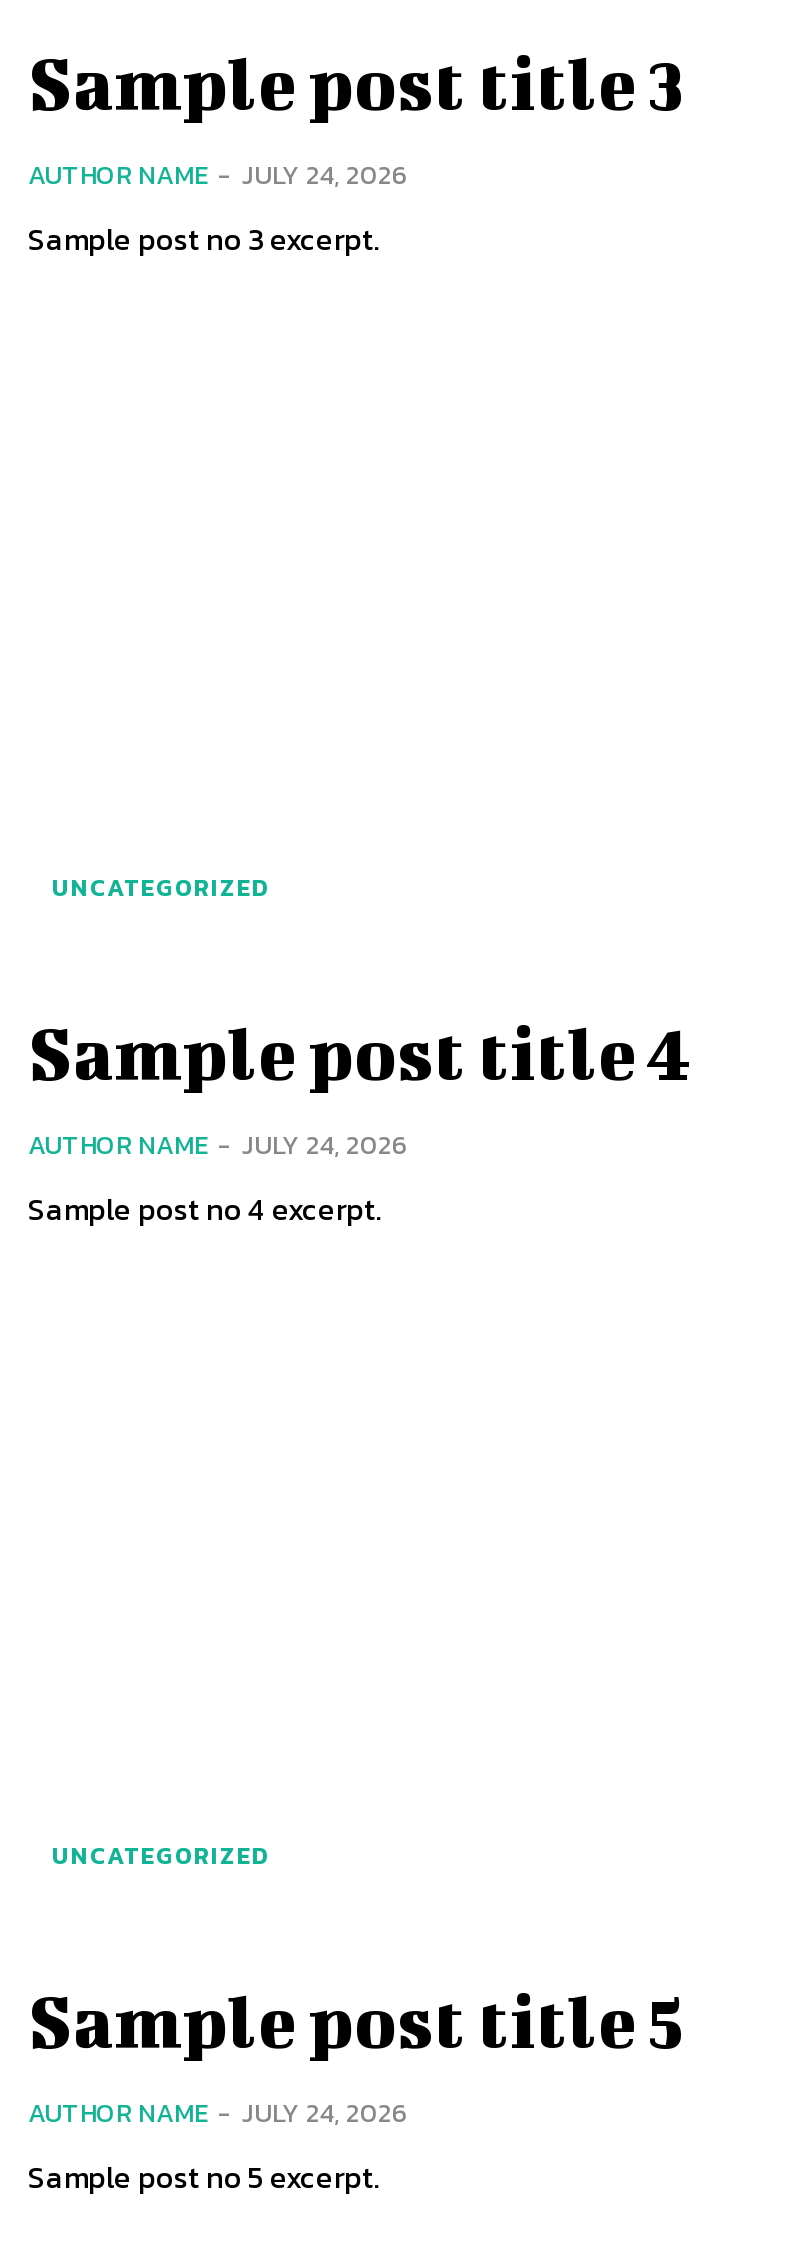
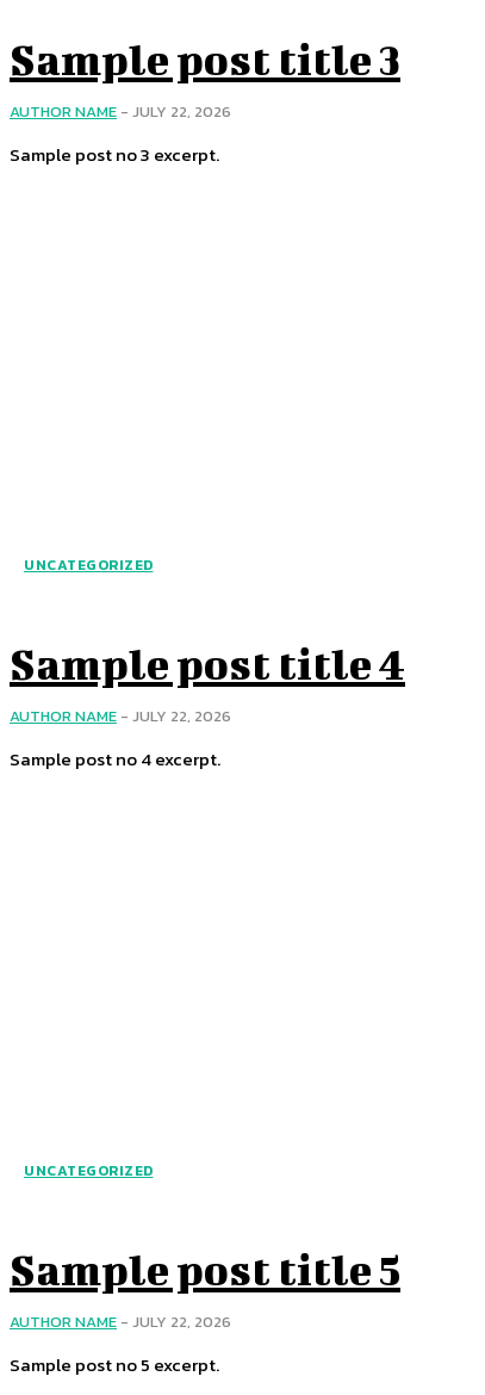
- AUTHOR NAME - JULY 24, 2026
+ AUTHOR NAME - JULY 22, 2026

- AUTHOR NAME - JULY 24, 2026
+ AUTHOR NAME - JULY 22, 2026

- AUTHOR NAME - JULY 24, 2026
+ AUTHOR NAME - JULY 22, 2026
